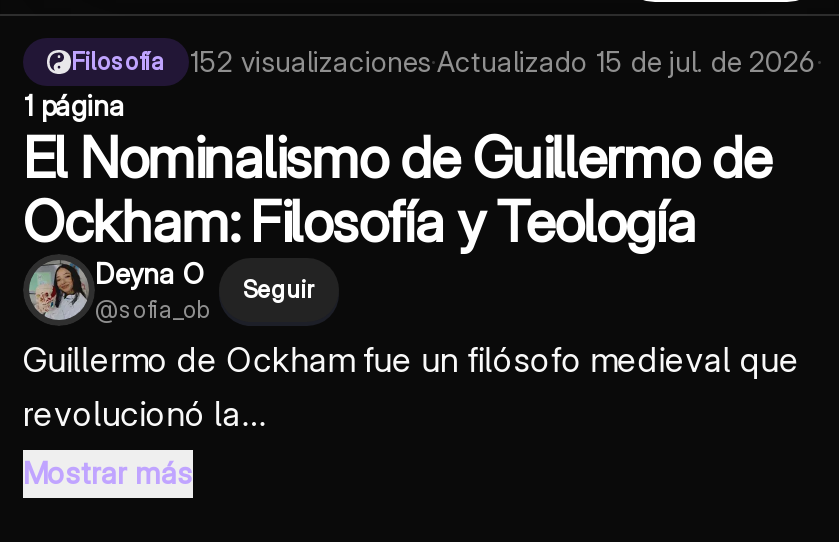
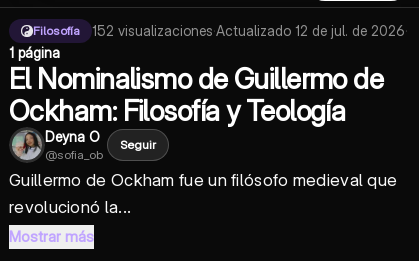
- 152 visualizaciones·Actualizado 15 de jul. de 2026 ·
+ 152 visualizaciones·Actualizado 12 de jul. de 2026 ·
